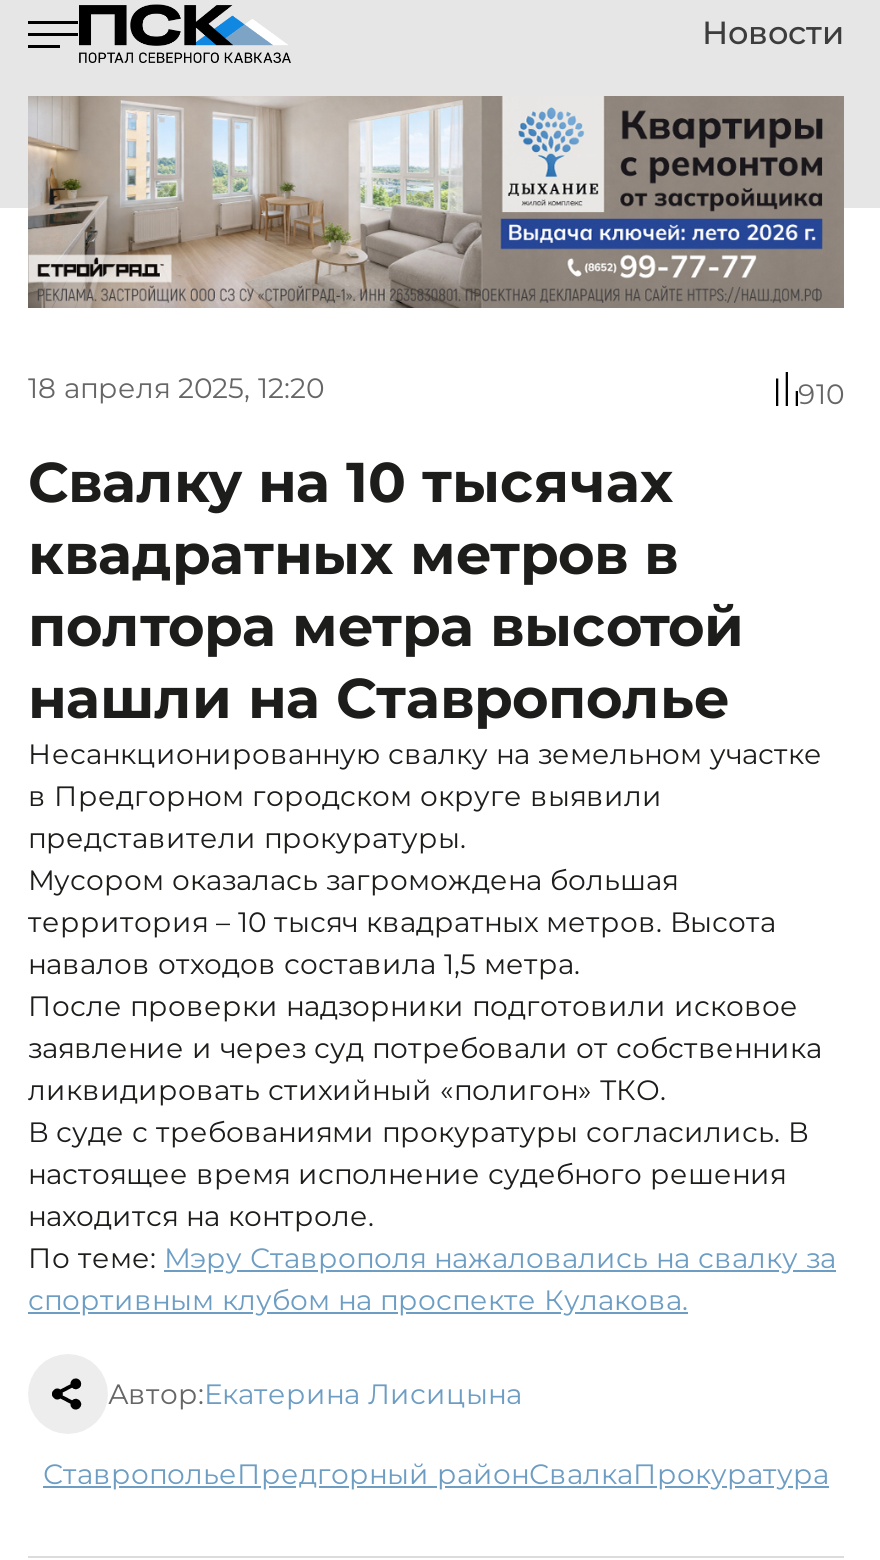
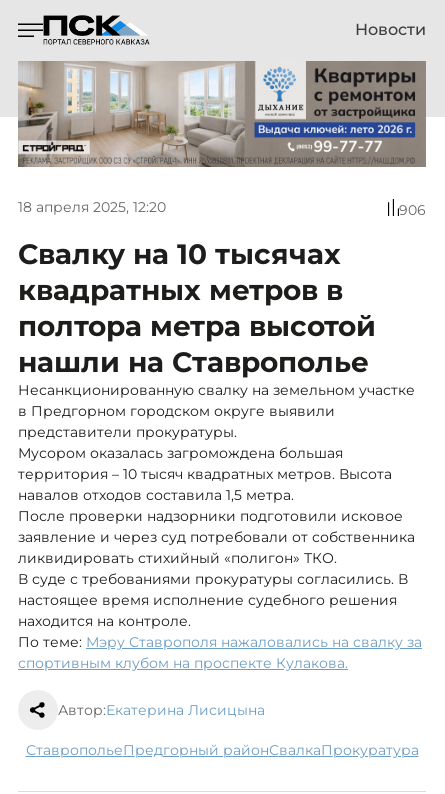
- 910
+ 906
